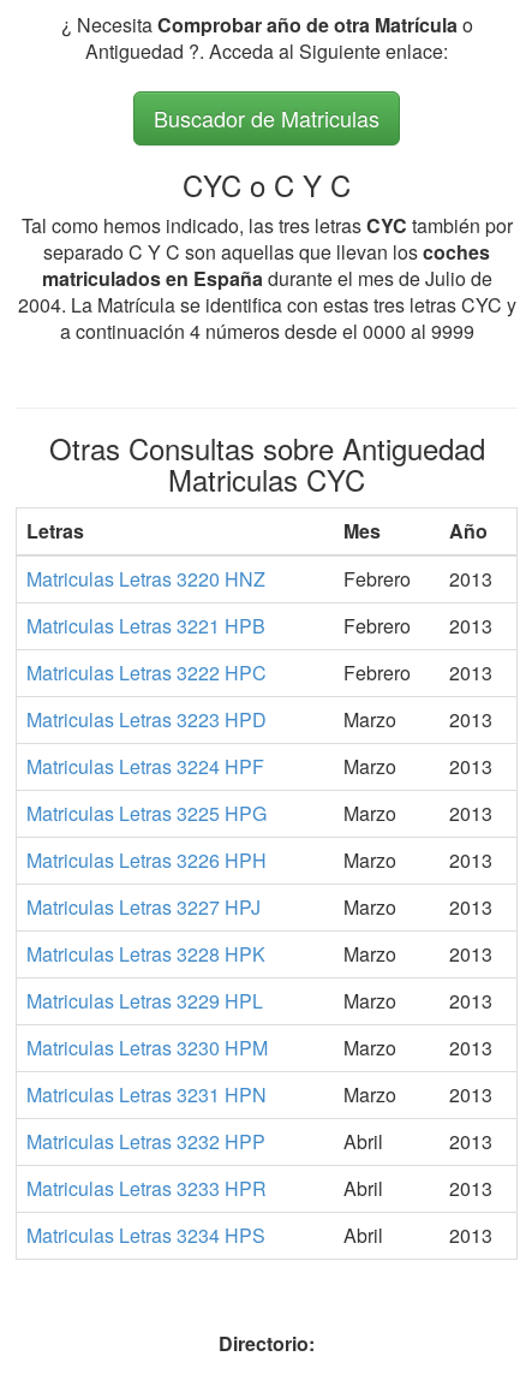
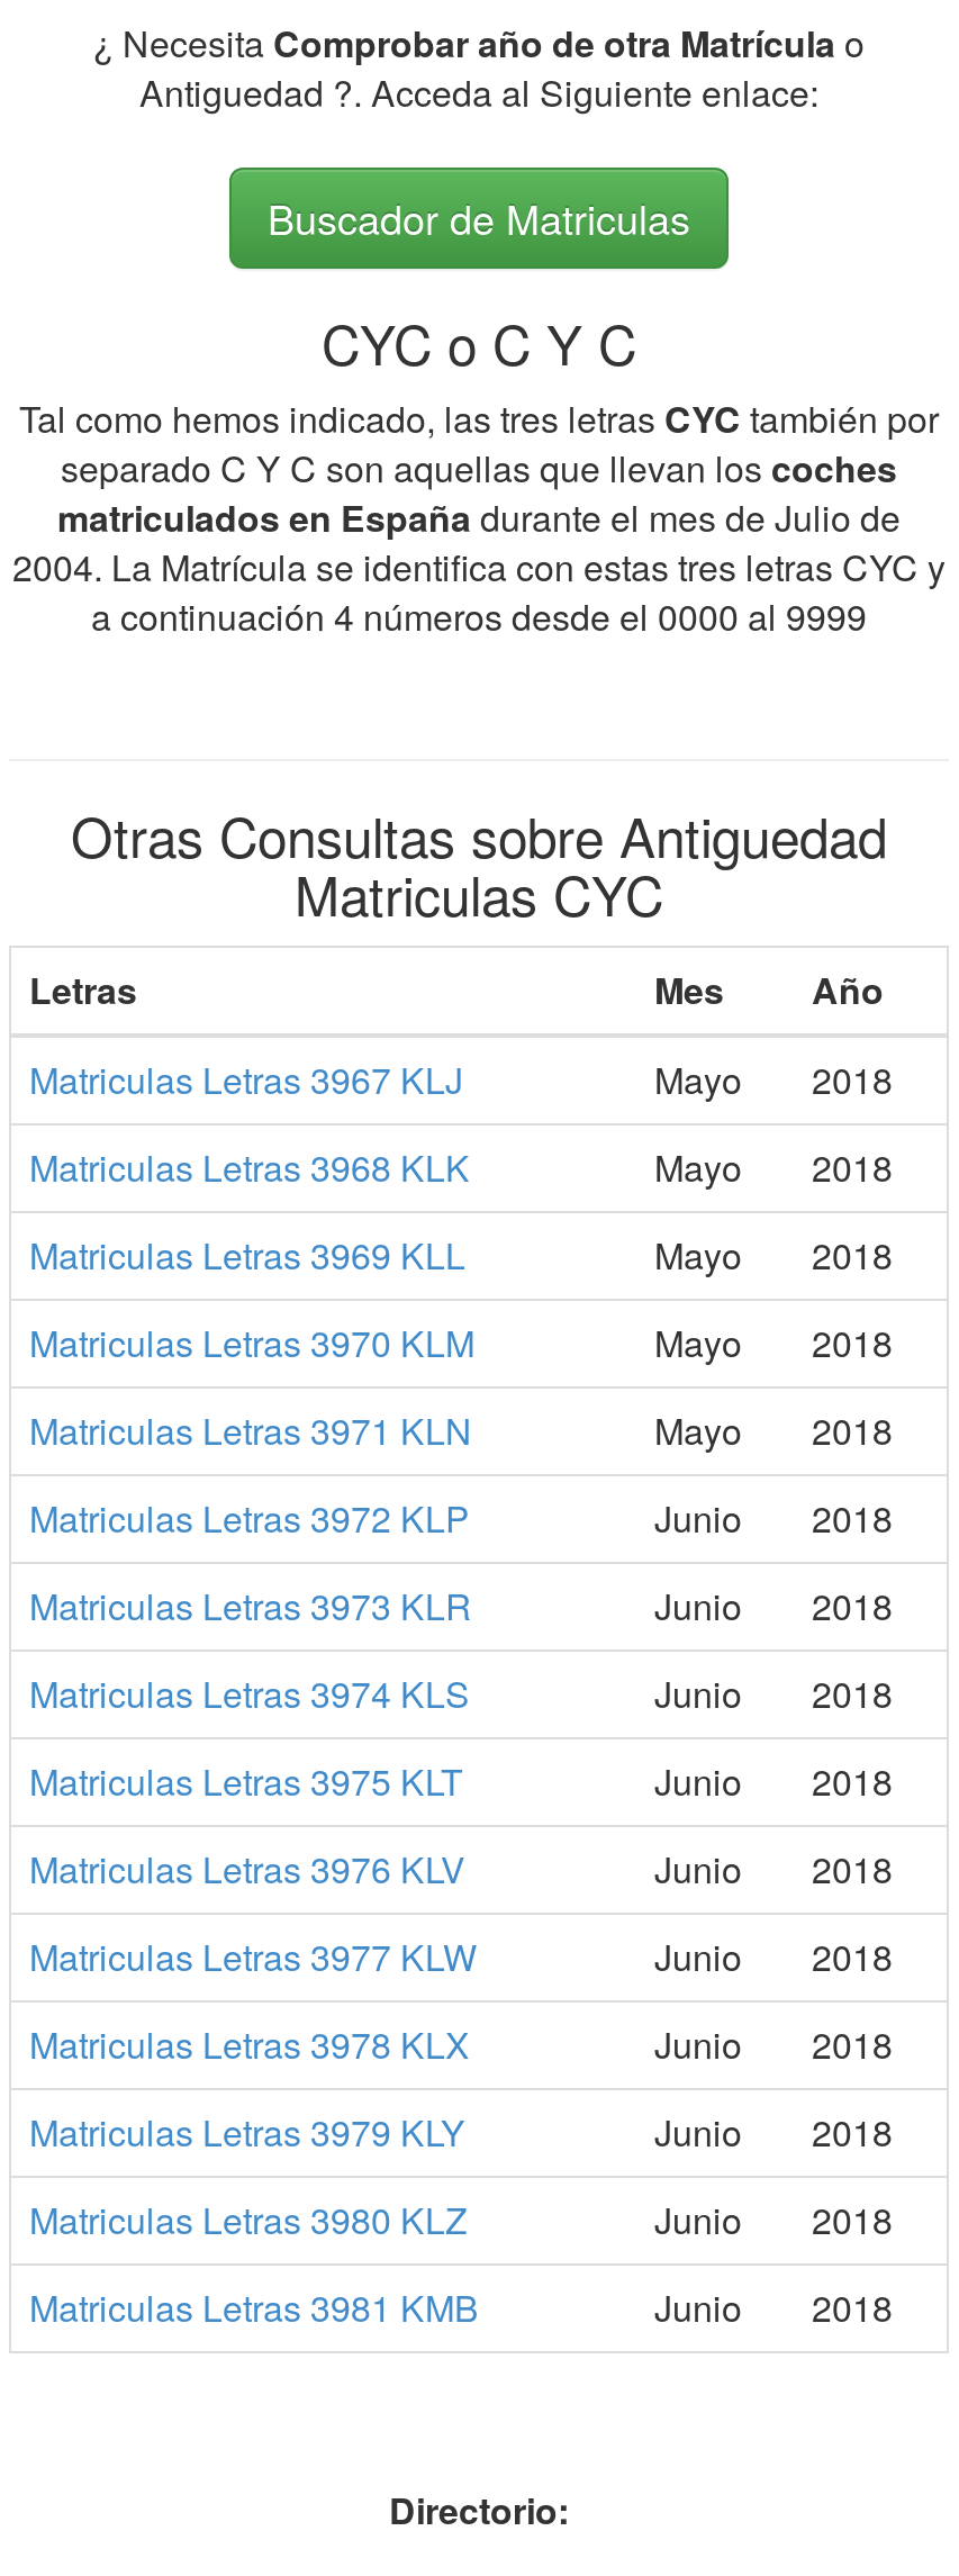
- Matriculas Letras 3220 HNZ
- Febrero
- 2013
+ Matriculas Letras 3967 KLJ
+ Mayo
+ 2018

- Matriculas Letras 3221 HPB
- Febrero
- 2013
+ Matriculas Letras 3968 KLK
+ Mayo
+ 2018

- Matriculas Letras 3222 HPC
- Febrero
- 2013
+ Matriculas Letras 3969 KLL
+ Mayo
+ 2018

- Matriculas Letras 3223 HPD
- Marzo
- 2013
+ Matriculas Letras 3970 KLM
+ Mayo
+ 2018

- Matriculas Letras 3224 HPF
- Marzo
- 2013
+ Matriculas Letras 3971 KLN
+ Mayo
+ 2018

- Matriculas Letras 3225 HPG
- Marzo
- 2013
+ Matriculas Letras 3972 KLP
+ Junio
+ 2018

- Matriculas Letras 3226 HPH
- Marzo
- 2013
+ Matriculas Letras 3973 KLR
+ Junio
+ 2018

- Matriculas Letras 3227 HPJ
- Marzo
- 2013
+ Matriculas Letras 3974 KLS
+ Junio
+ 2018

- Matriculas Letras 3228 HPK
- Marzo
- 2013
+ Matriculas Letras 3975 KLT
+ Junio
+ 2018

- Matriculas Letras 3229 HPL
- Marzo
- 2013
+ Matriculas Letras 3976 KLV
+ Junio
+ 2018

- Matriculas Letras 3230 HPM
- Marzo
- 2013
+ Matriculas Letras 3977 KLW
+ Junio
+ 2018

- Matriculas Letras 3231 HPN
- Marzo
- 2013
+ Matriculas Letras 3978 KLX
+ Junio
+ 2018

- Matriculas Letras 3232 HPP
- Abril
- 2013
+ Matriculas Letras 3979 KLY
+ Junio
+ 2018

- Matriculas Letras 3233 HPR
- Abril
- 2013
+ Matriculas Letras 3980 KLZ
+ Junio
+ 2018

- Matriculas Letras 3234 HPS
- Abril
- 2013
+ Matriculas Letras 3981 KMB
+ Junio
+ 2018
